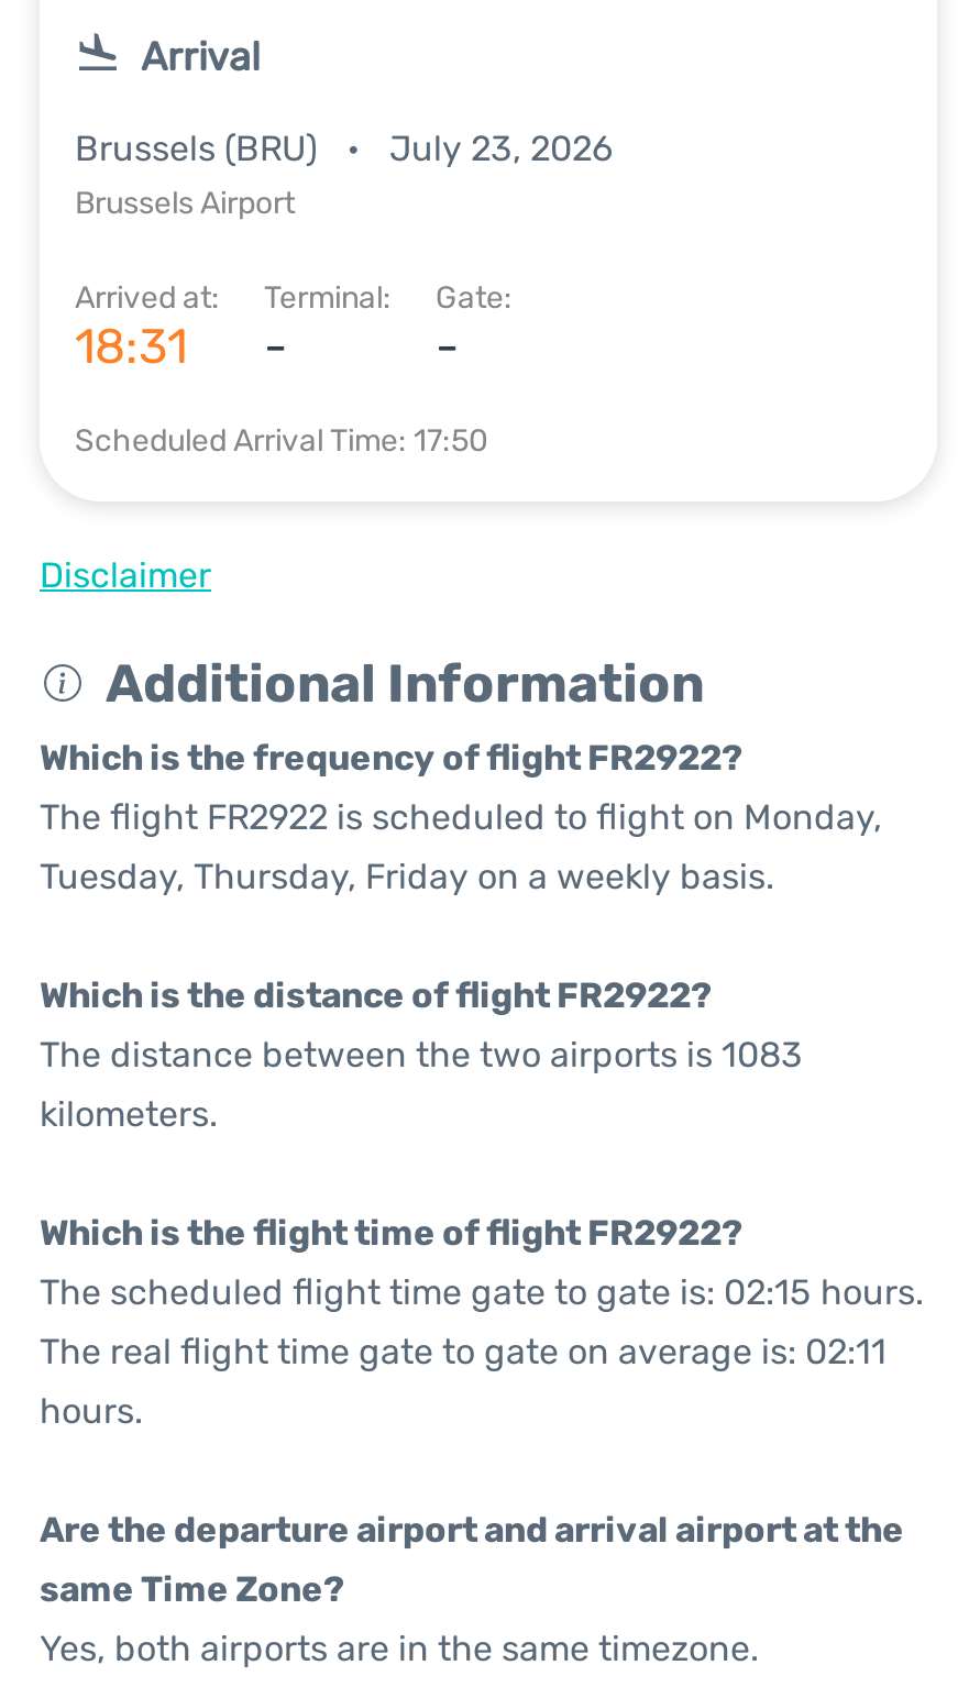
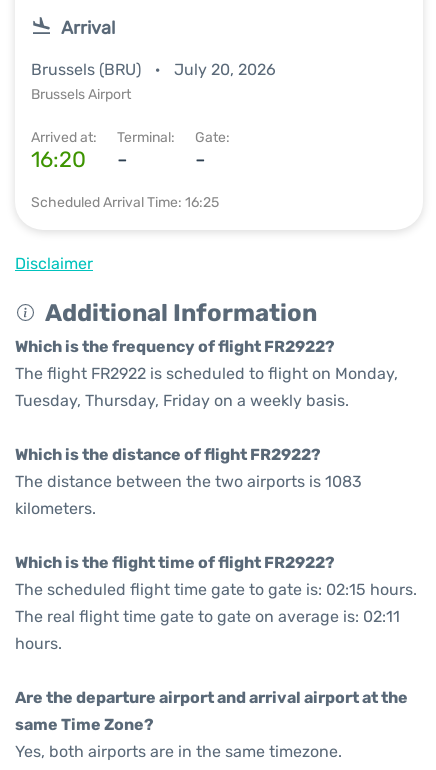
- Brussels (BRU) July 23, 2026
+ Brussels (BRU) July 20, 2026

- 18:31
+ 16:20

- Scheduled Arrival Time: 17:50
+ Scheduled Arrival Time: 16:25
